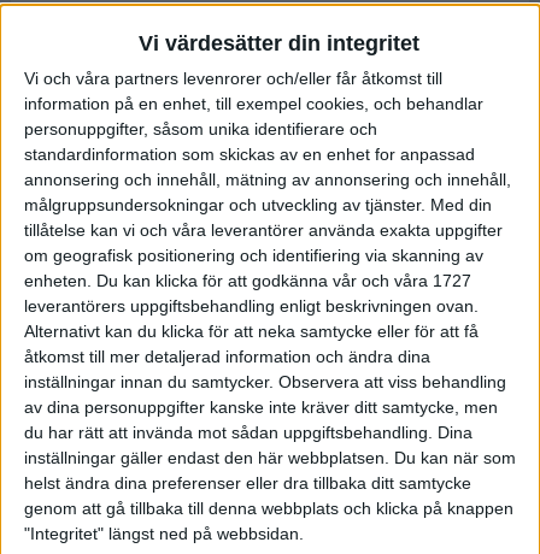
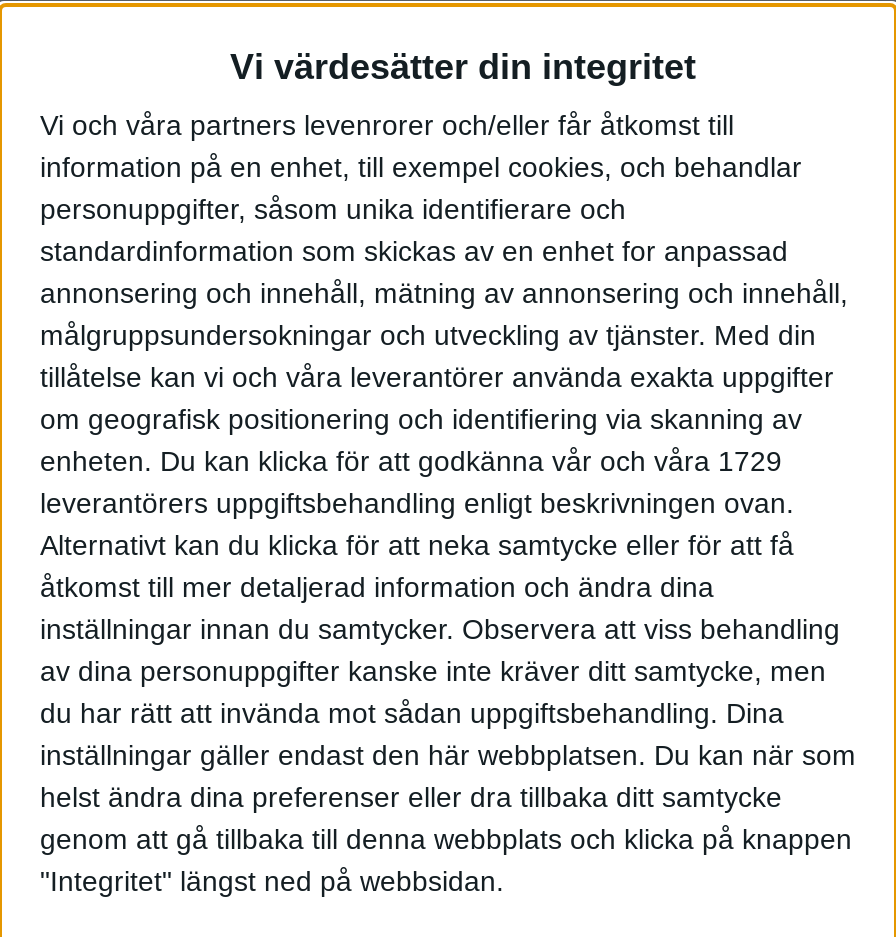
- enheten. Du kan klicka för att godkänna vår och våra 1727
+ enheten. Du kan klicka för att godkänna vår och våra 1729
